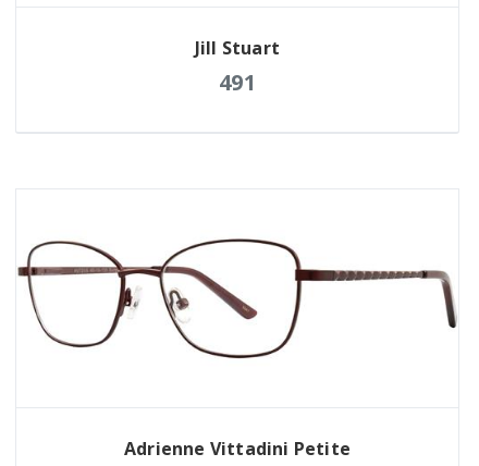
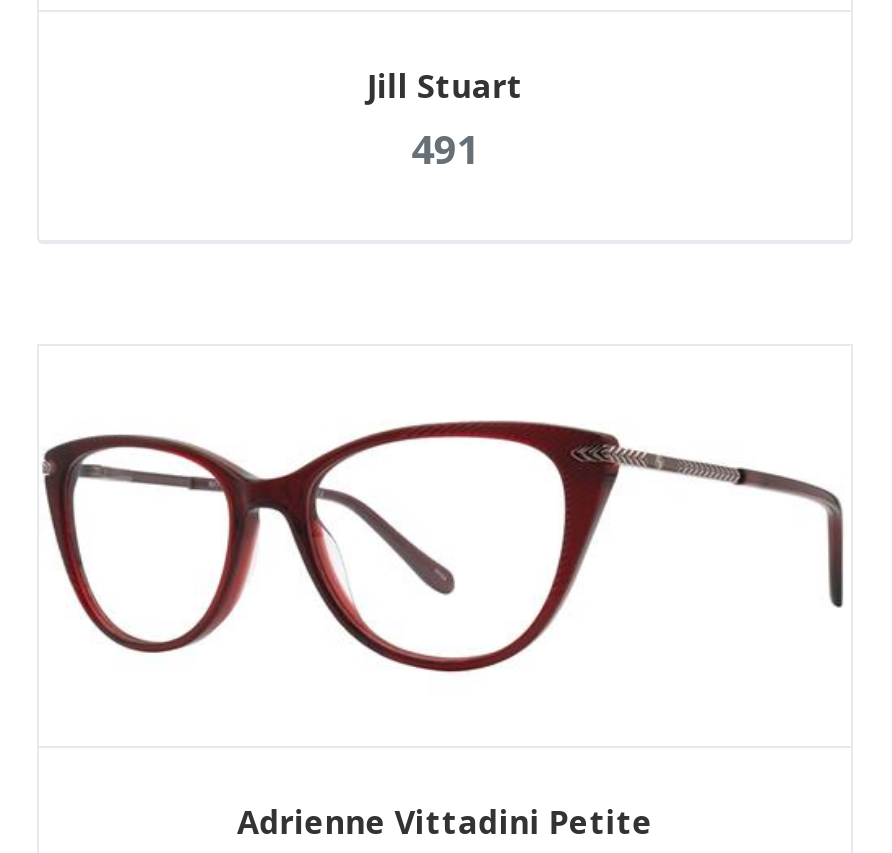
- [image]
+ [image]
